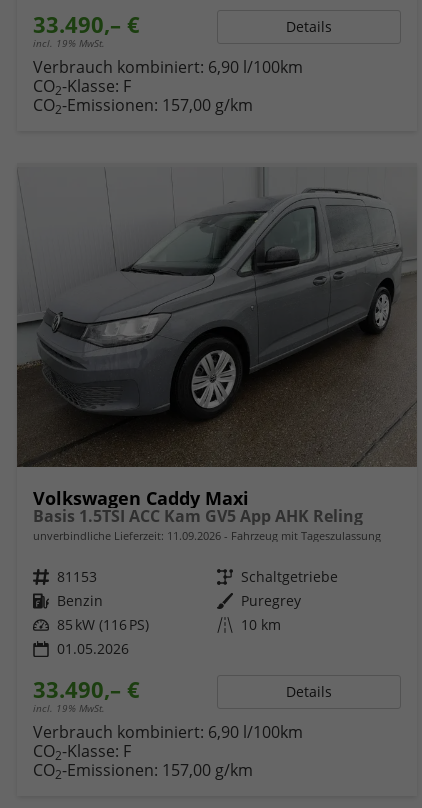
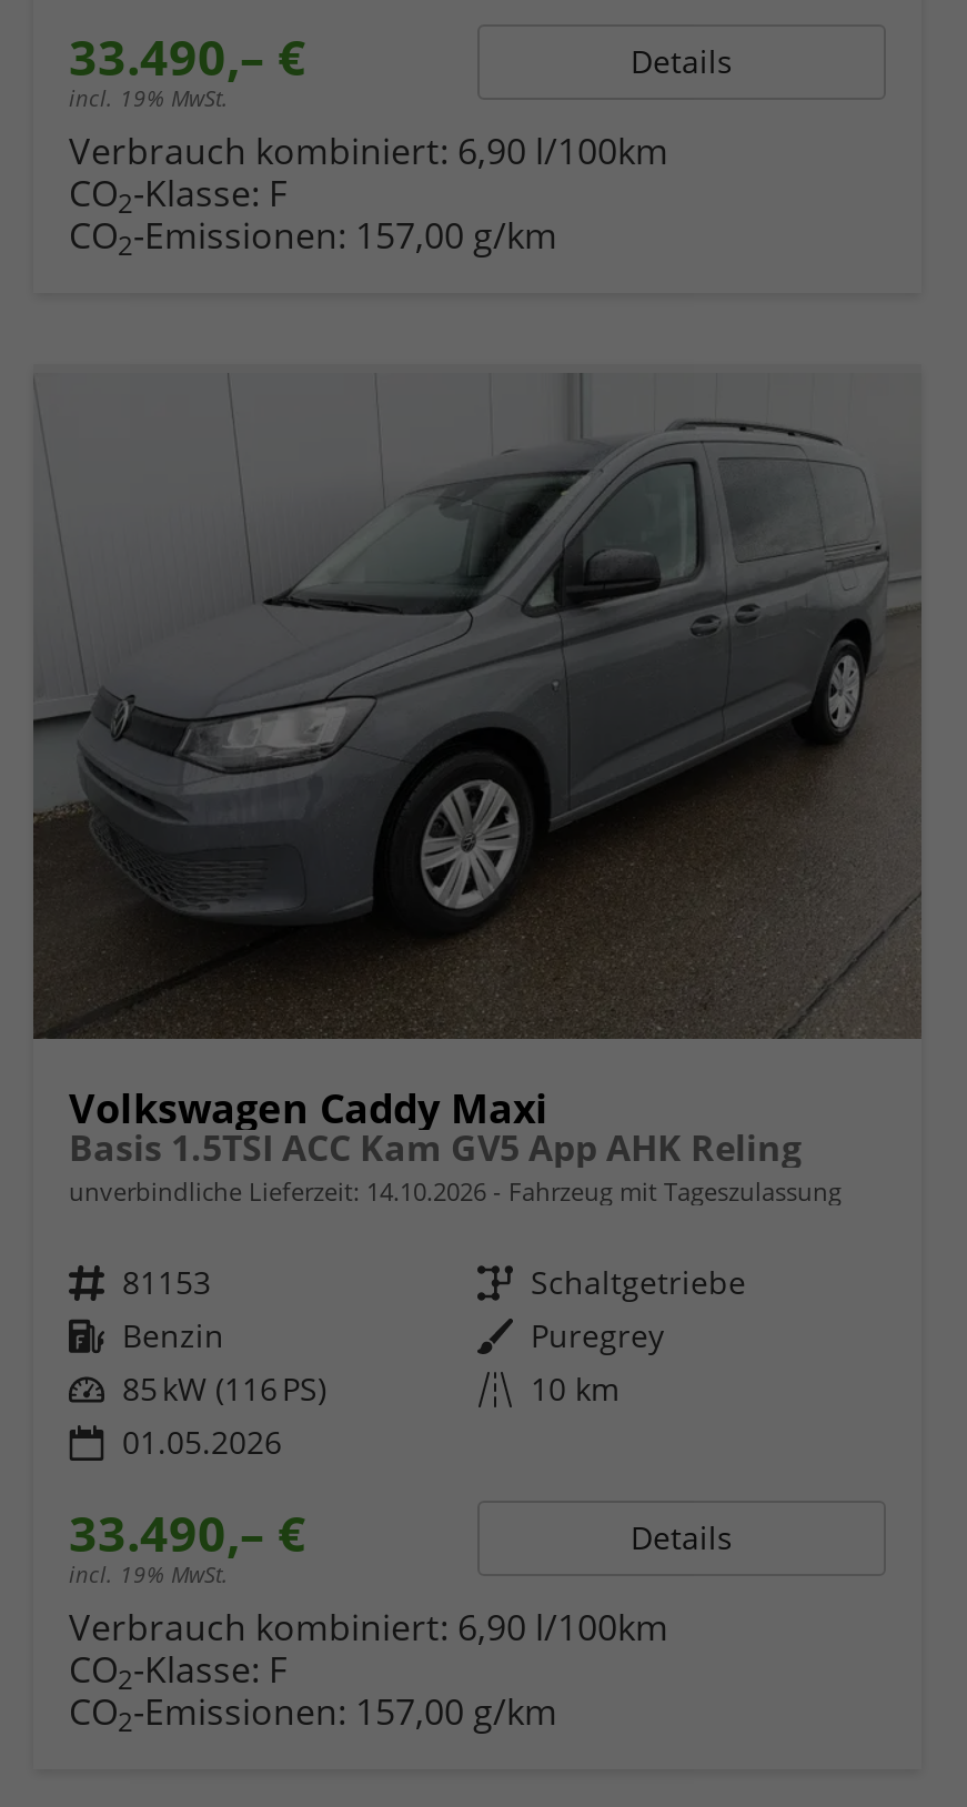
- unverbindliche Lieferzeit: 11.09.2026 Fahrzeug mit Tageszulassung
+ unverbindliche Lieferzeit: 14.10.2026 Fahrzeug mit Tageszulassung
